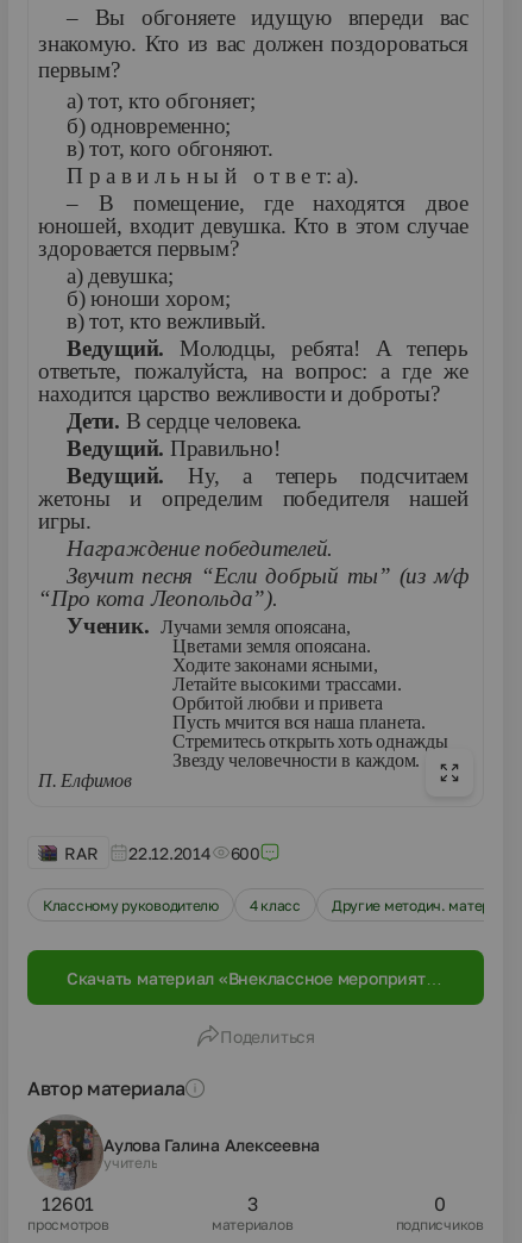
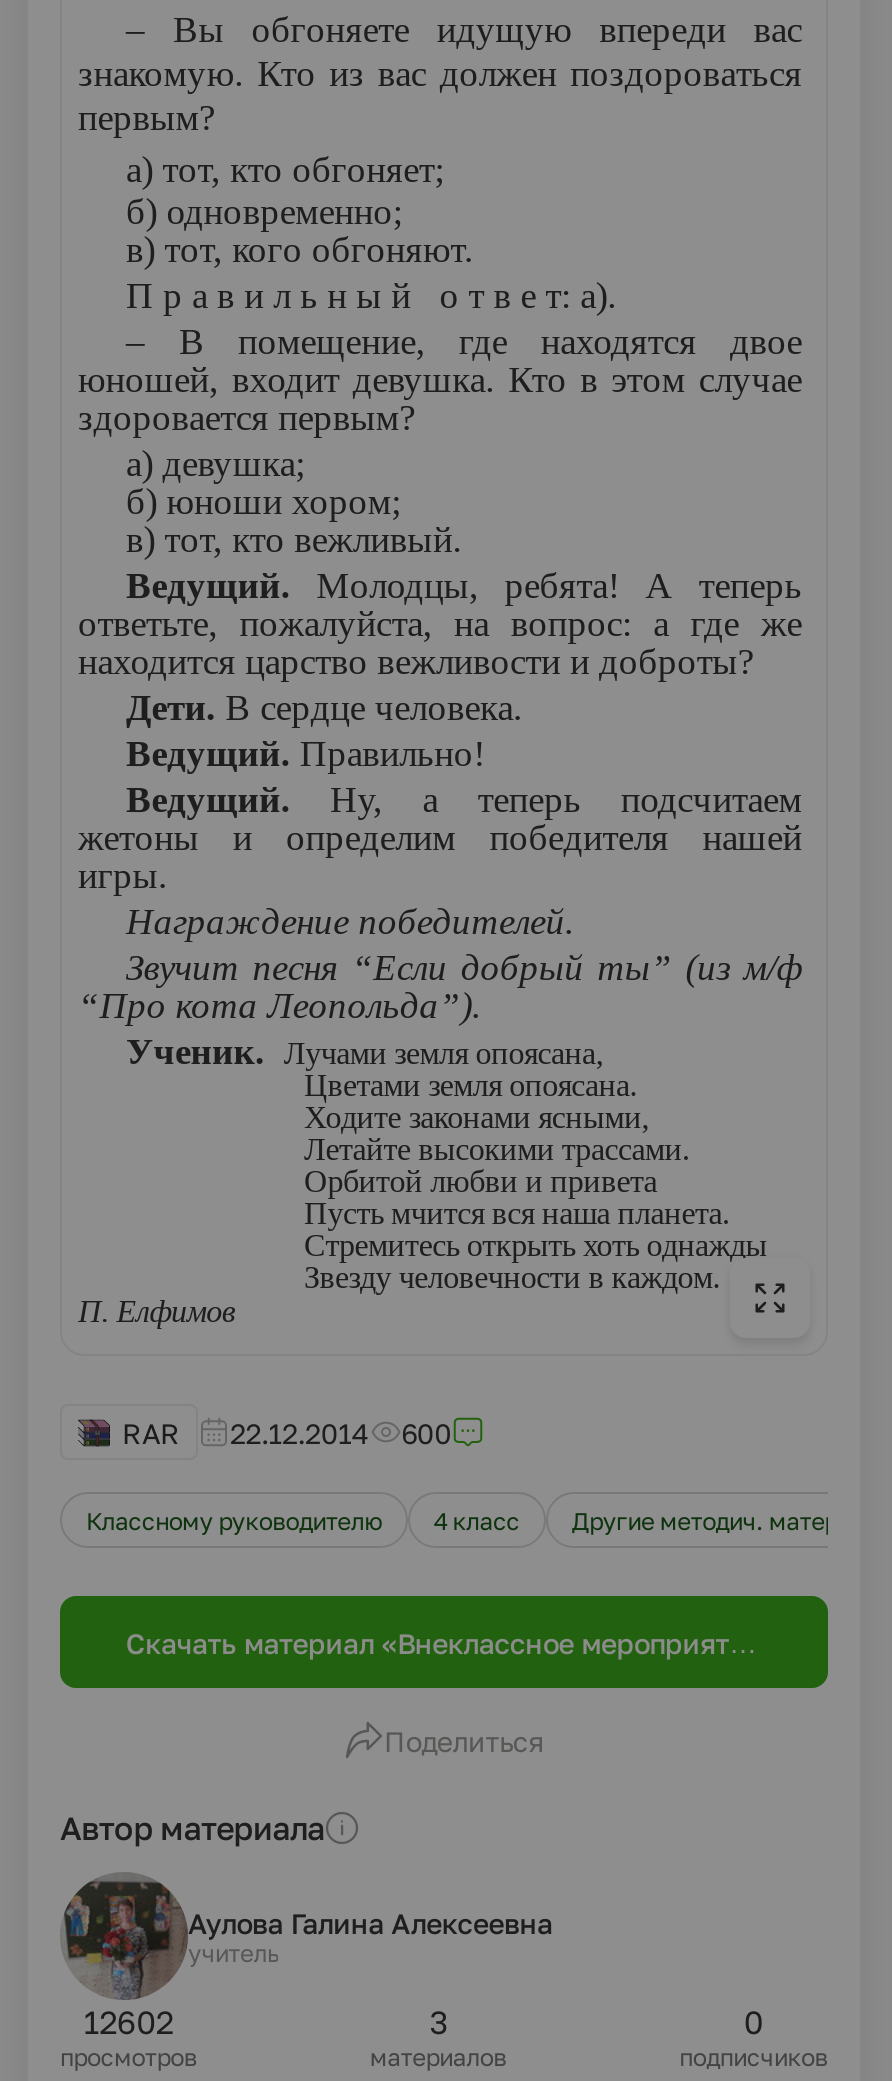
- 12601
+ 12602
